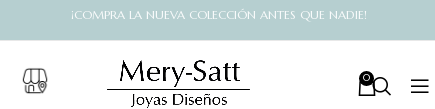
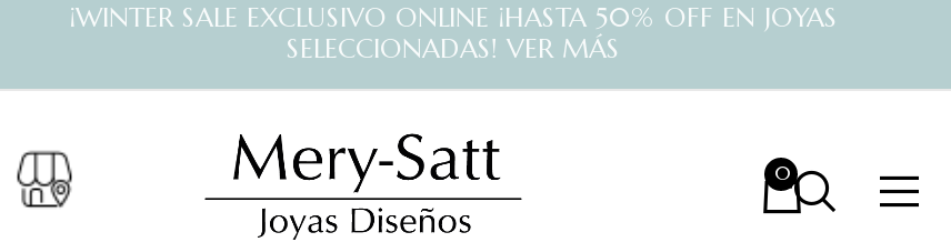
- ¡COMPRA LA NUEVA COLECCIÓN ANTES QUE NADIE!
+ ¡WINTER SALE EXCLUSIVO ONLINE ¡HASTA 50% OFF EN JOYAS
+ SELECCIONADAS! VER MÁS
